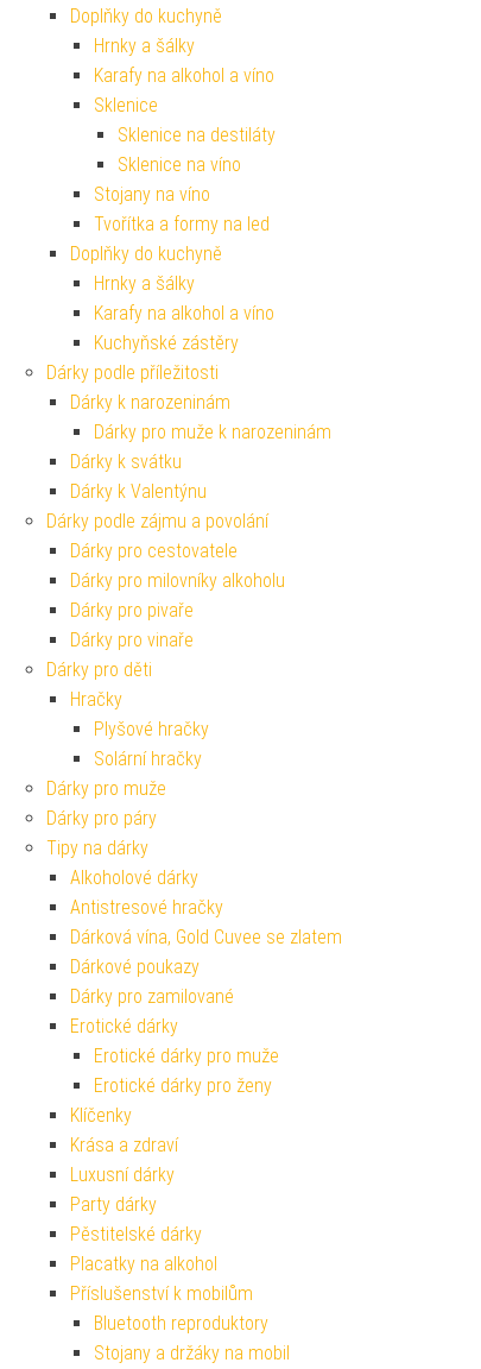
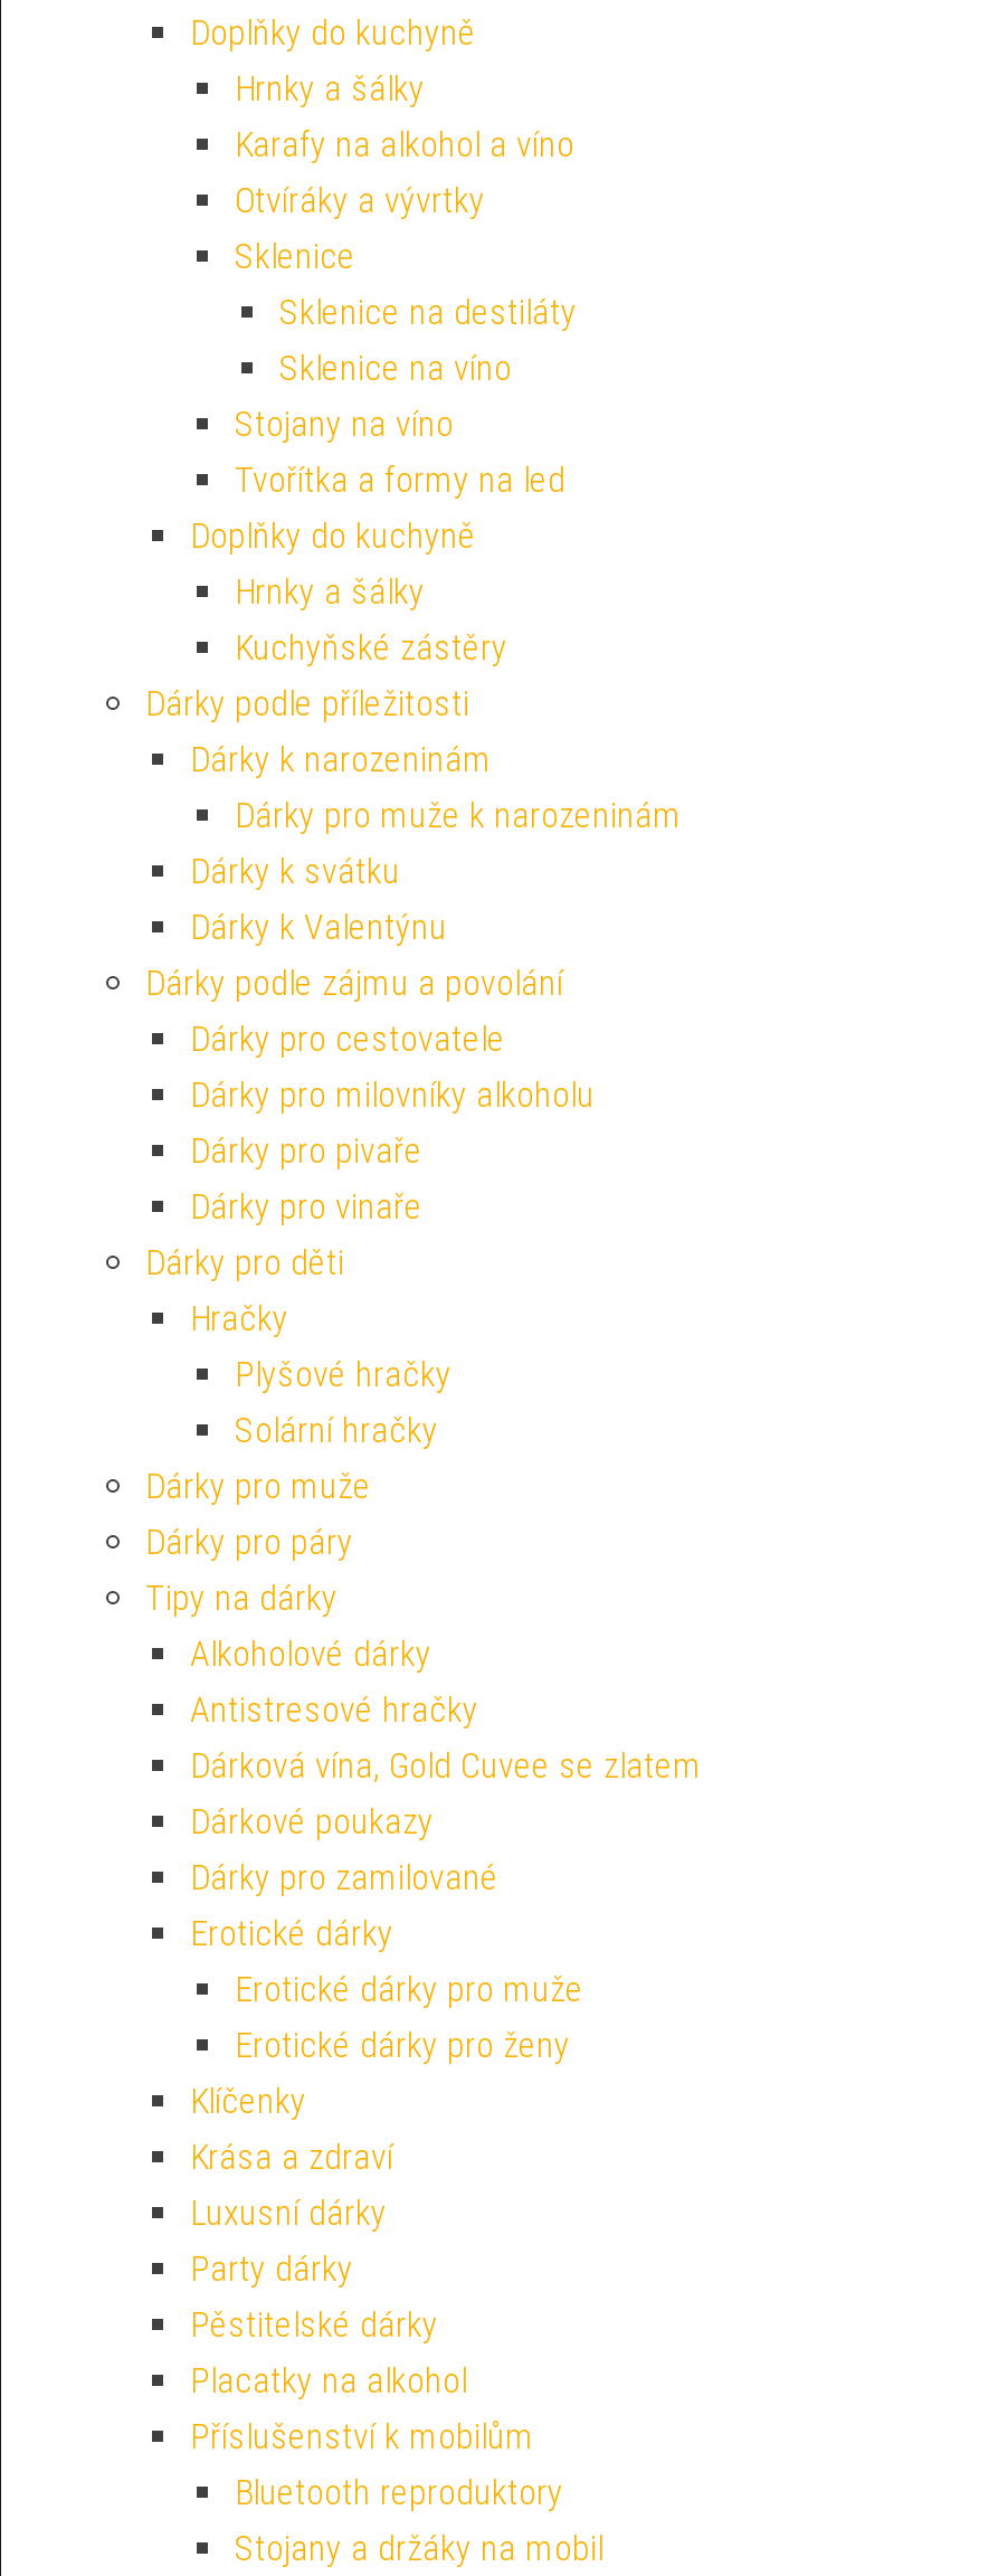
moved down: Sklenice | Sklenice na destiláty | Sklenice na víno | Stojany na víno | Tvořítka a formy na led | Doplňky do kuchyně | Hrnky a šálky

+ Otvíráky a vývrtky

- Karafy na alkohol a víno
